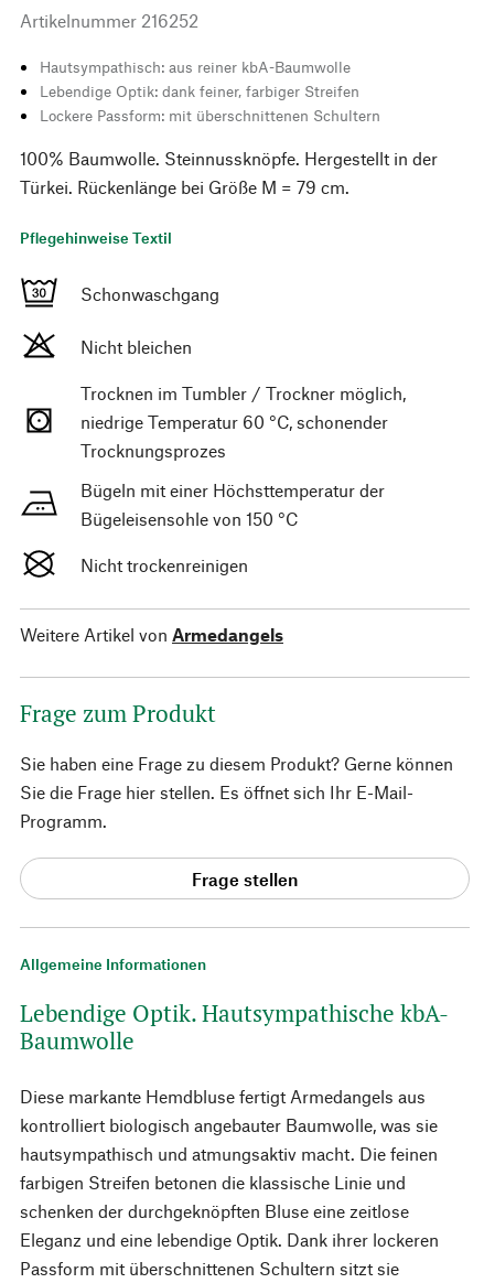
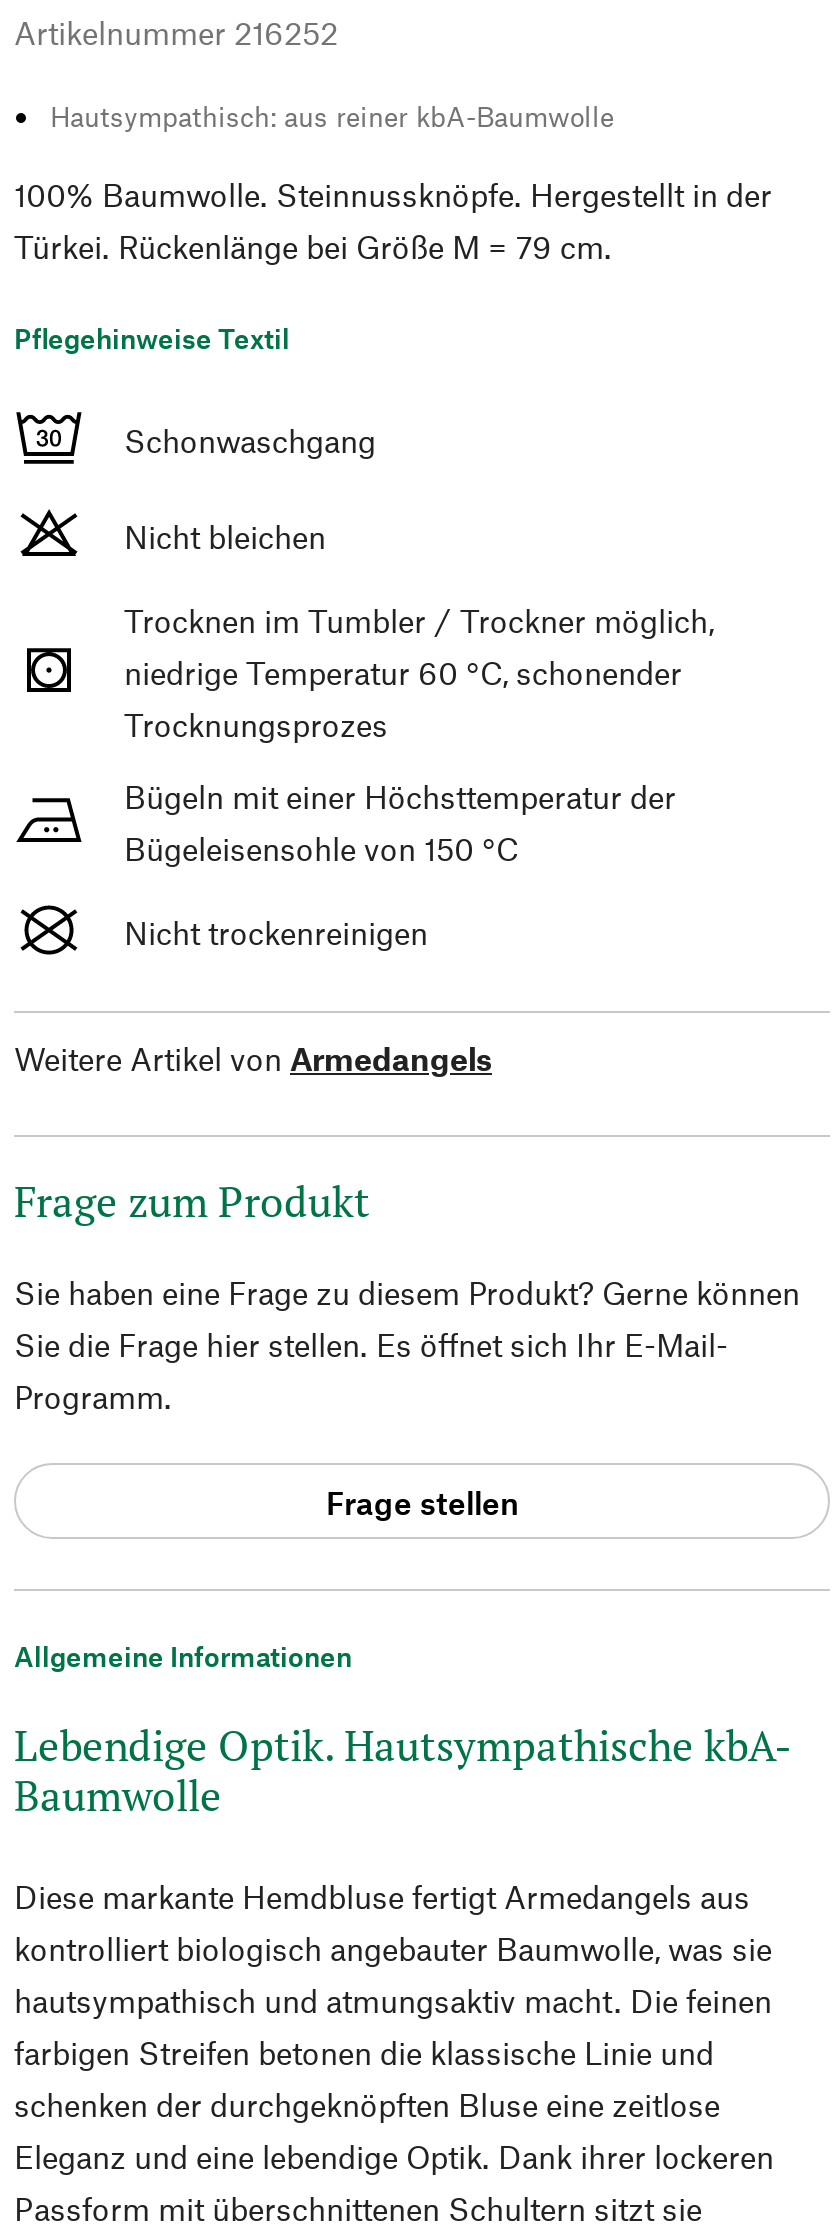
- Lebendige Optik: dank feiner, farbiger Streifen
- Lockere Passform: mit überschnittenen Schultern
